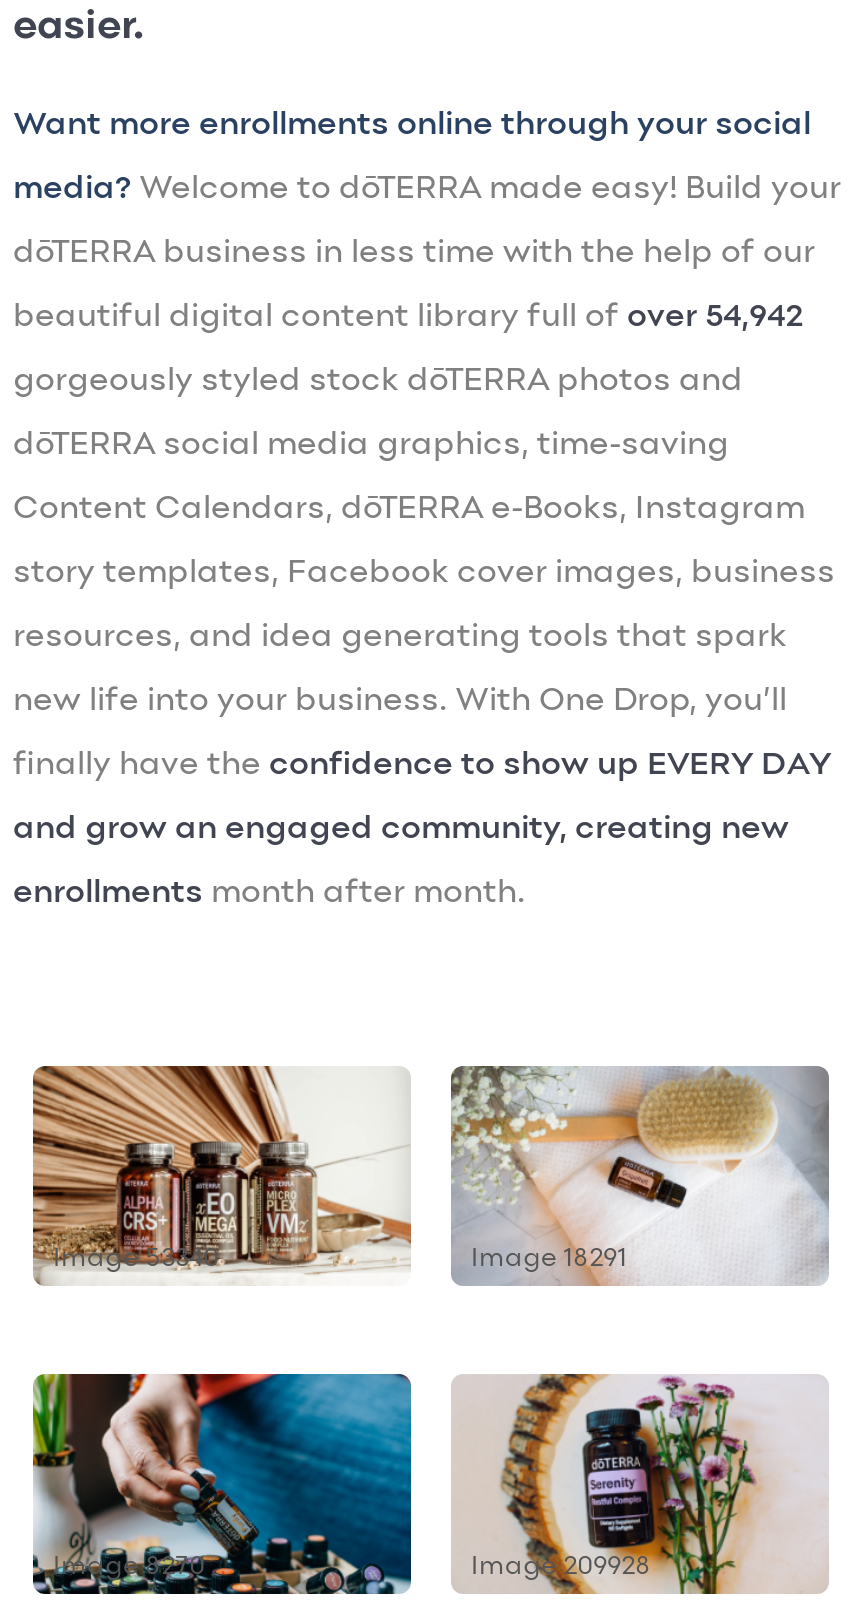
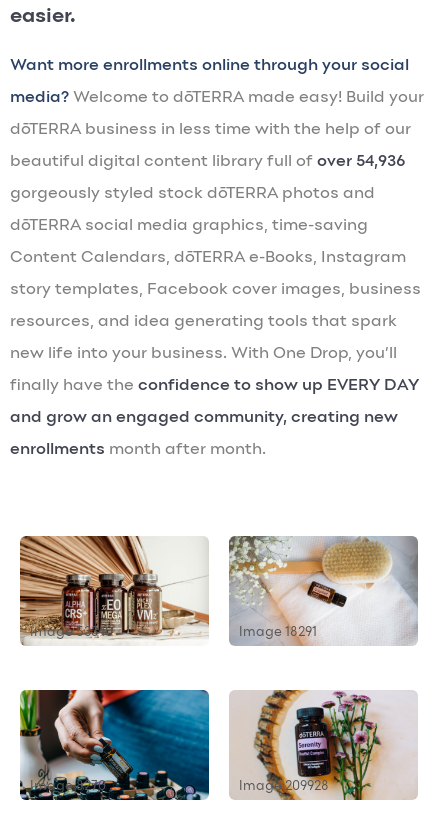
- beautiful digital content library full of over 54,942
+ beautiful digital content library full of over 54,936
